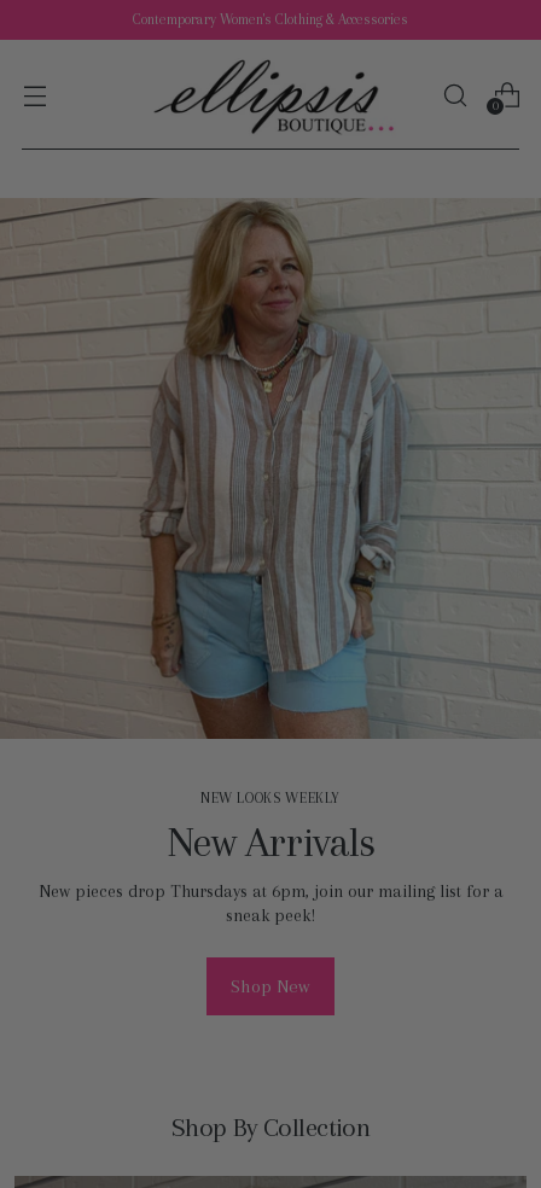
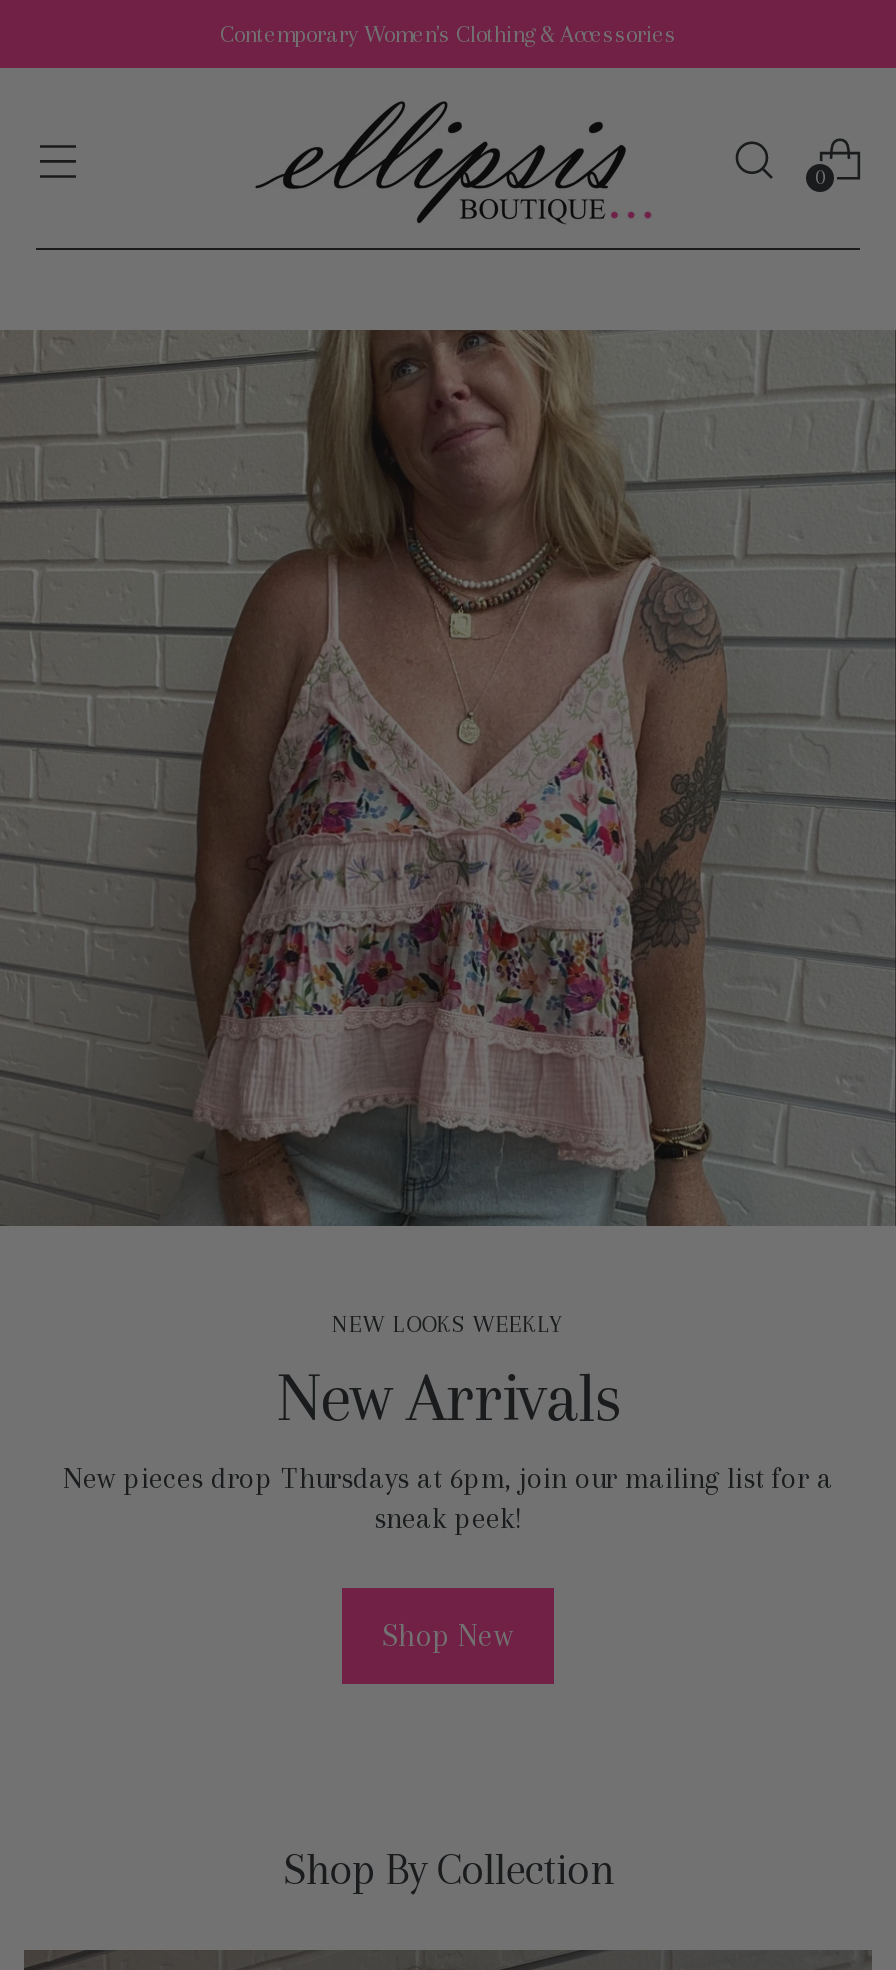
- [image]
+ [image]
